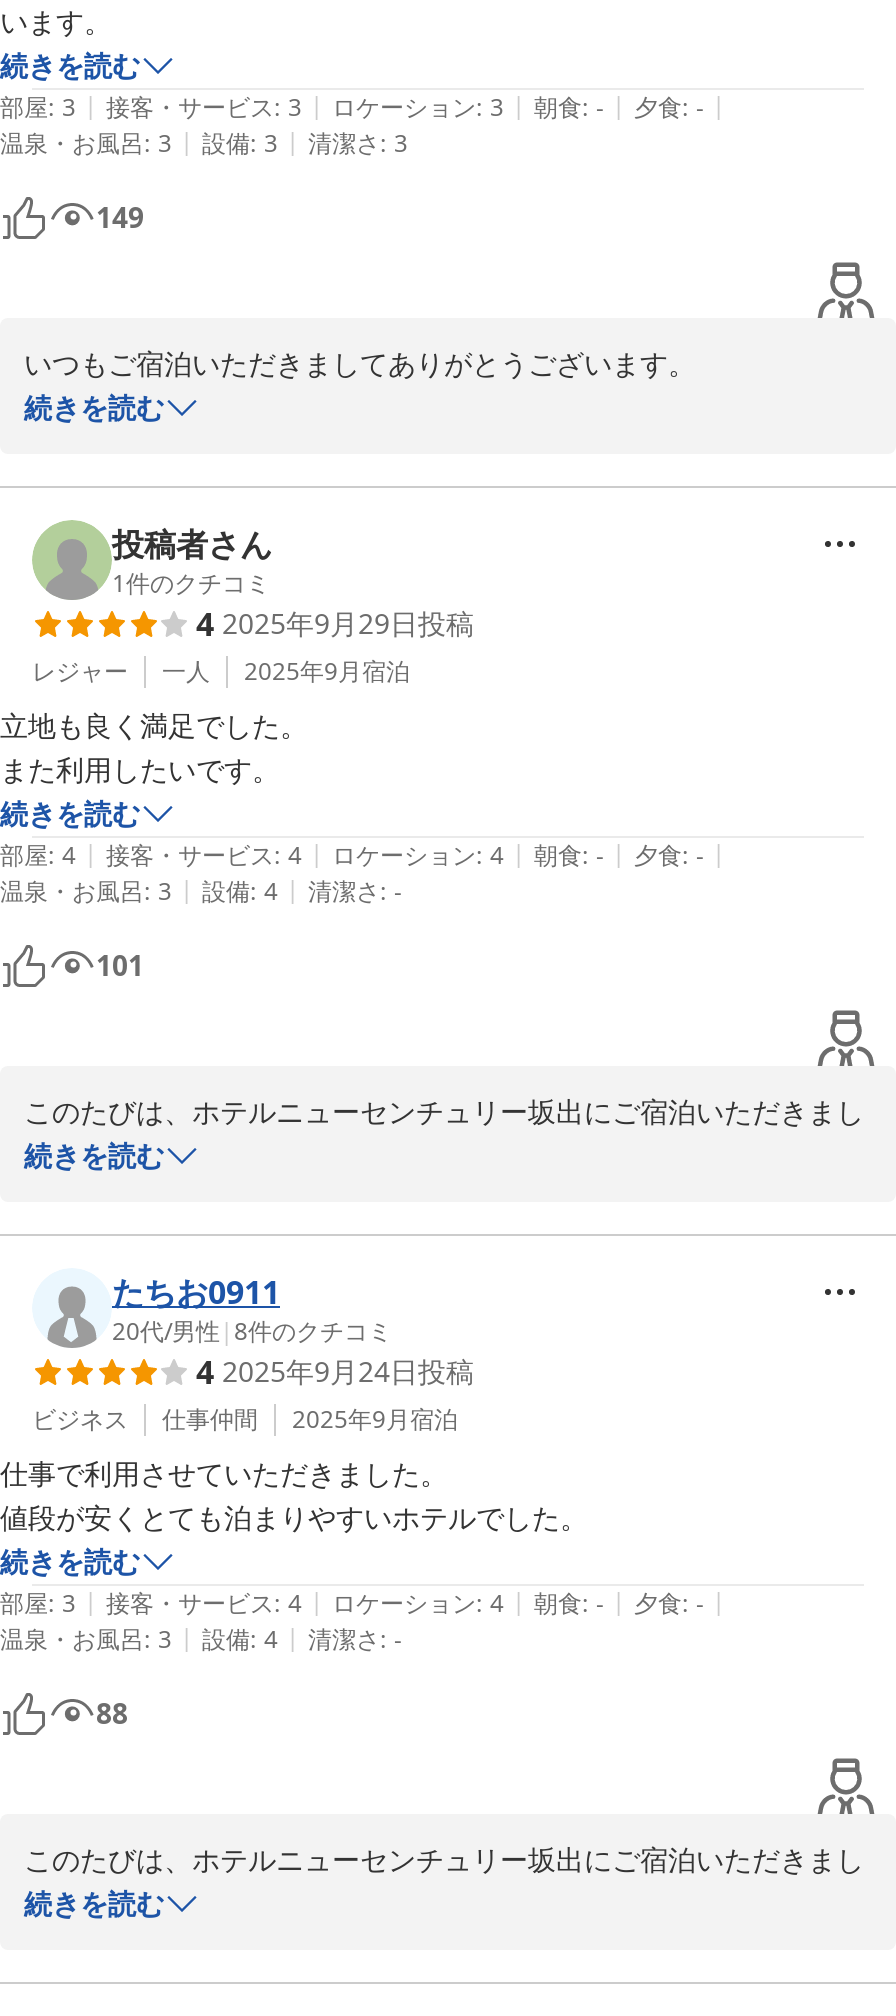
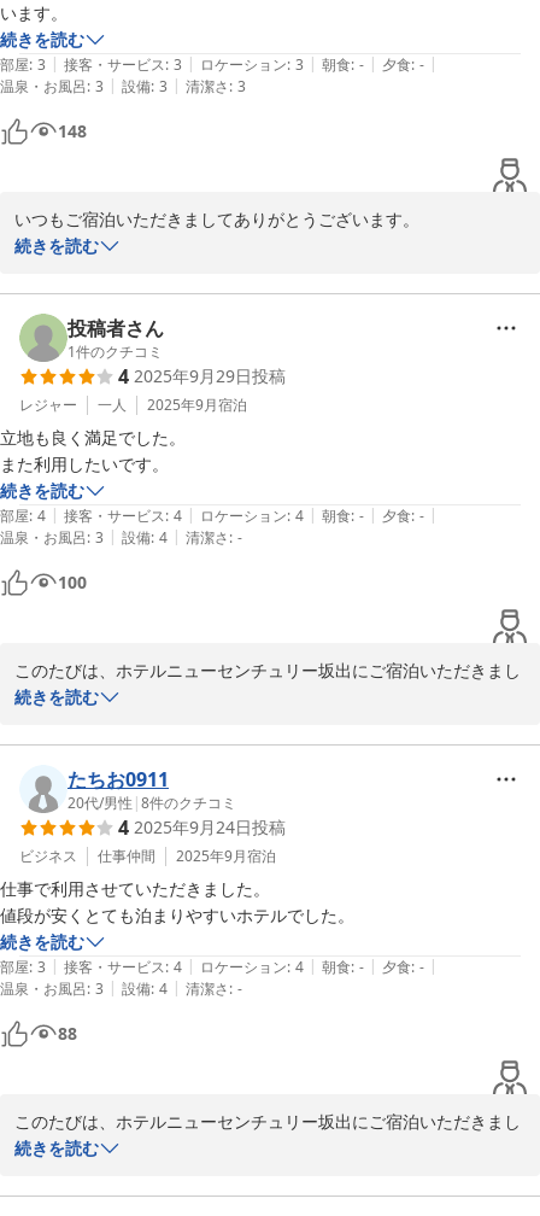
- 149
+ 148

- 101
+ 100
